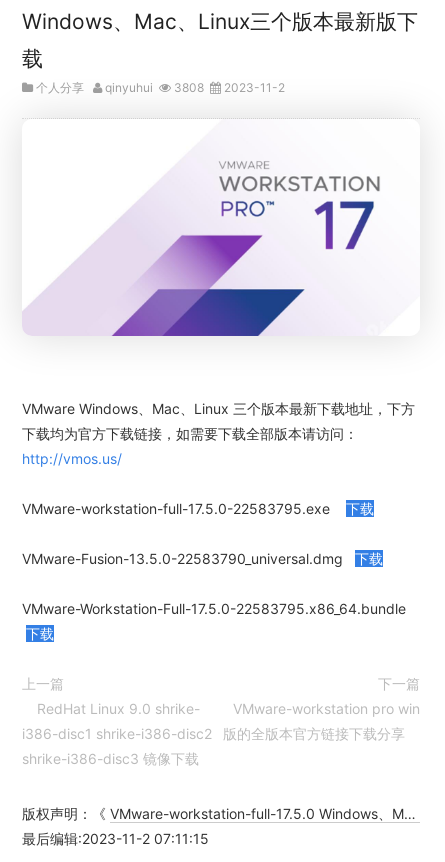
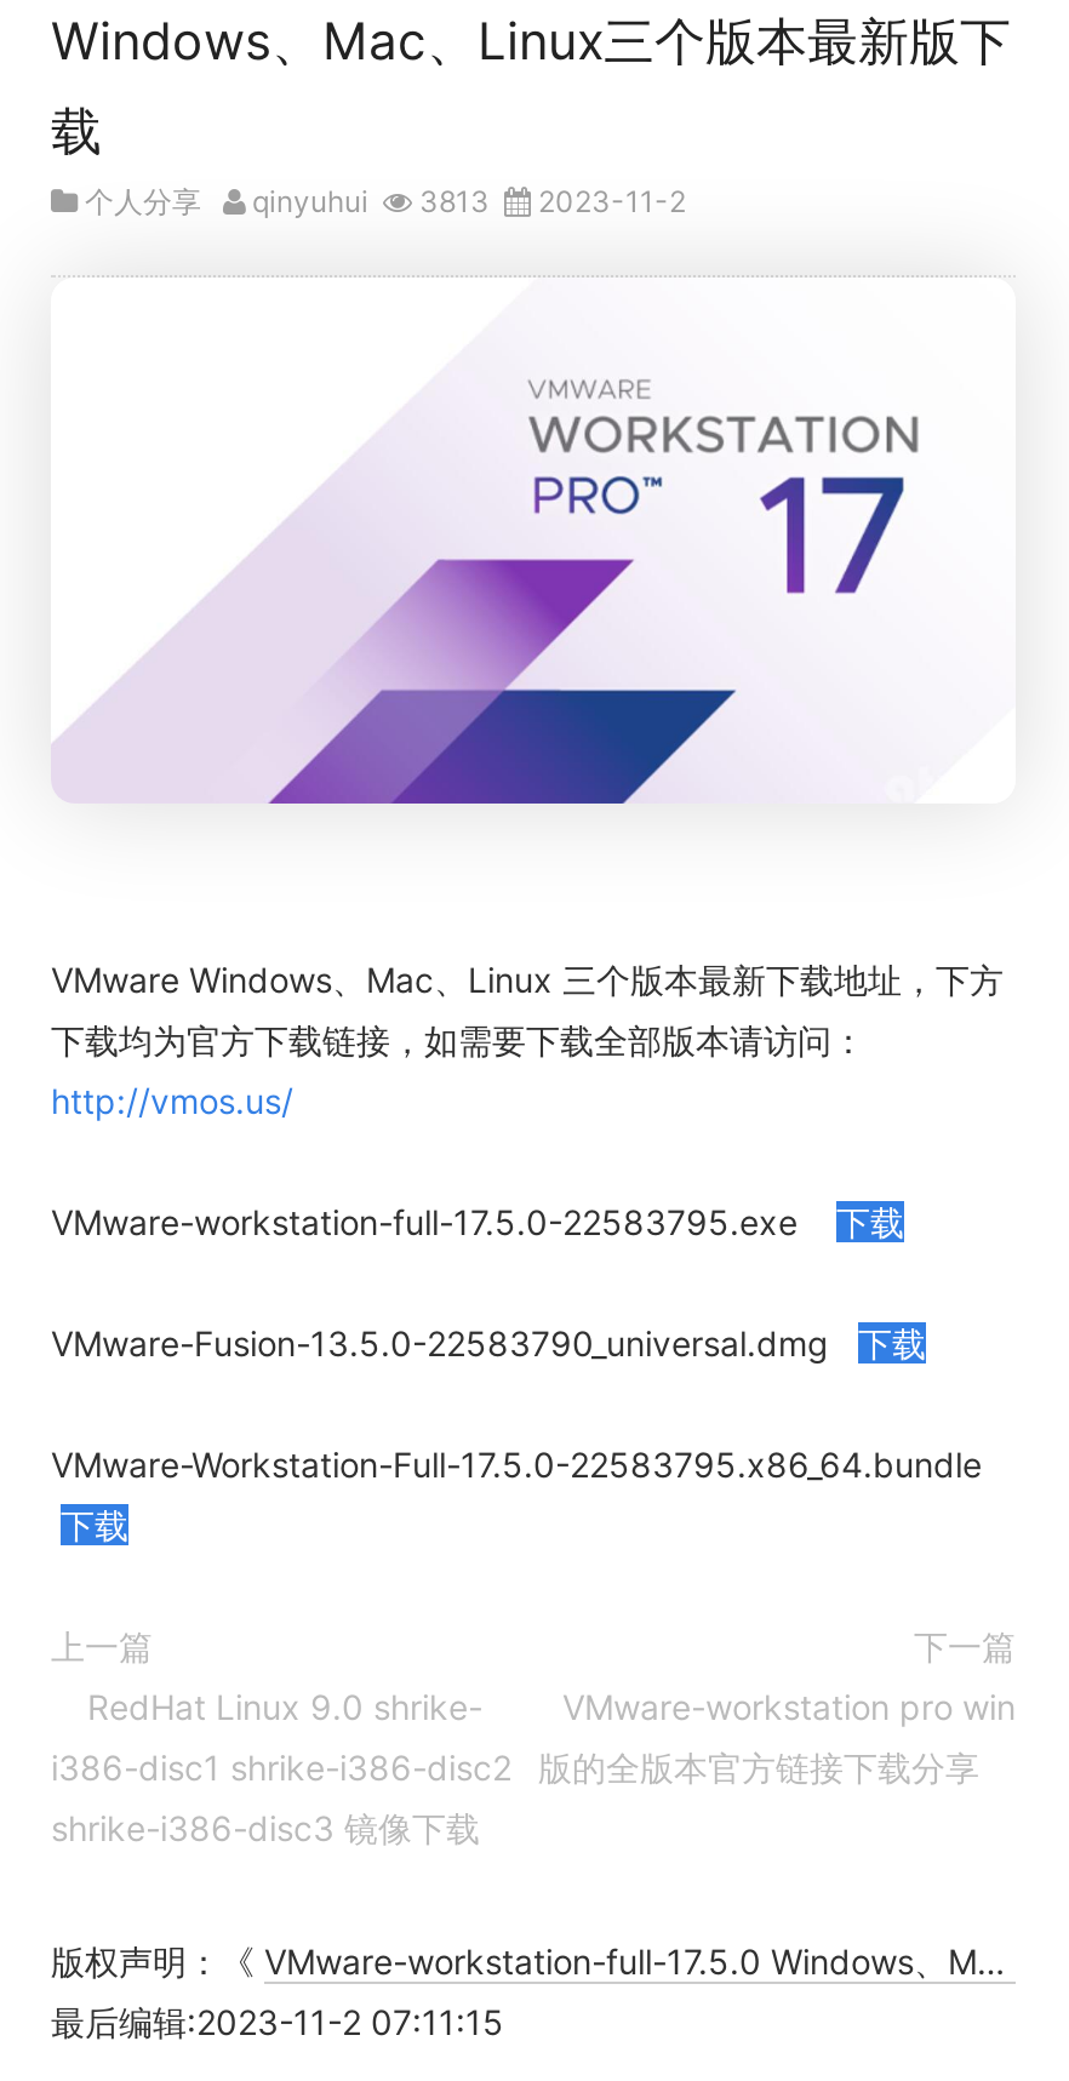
- 个人分享 qinyuhui 3808 2023-11-2
+ 个人分享 qinyuhui 3813 2023-11-2
